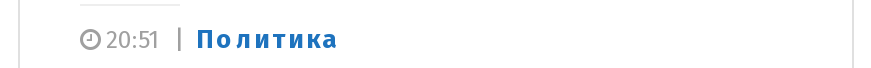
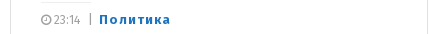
- 20:51 Политика
+ 23:14 Политика
